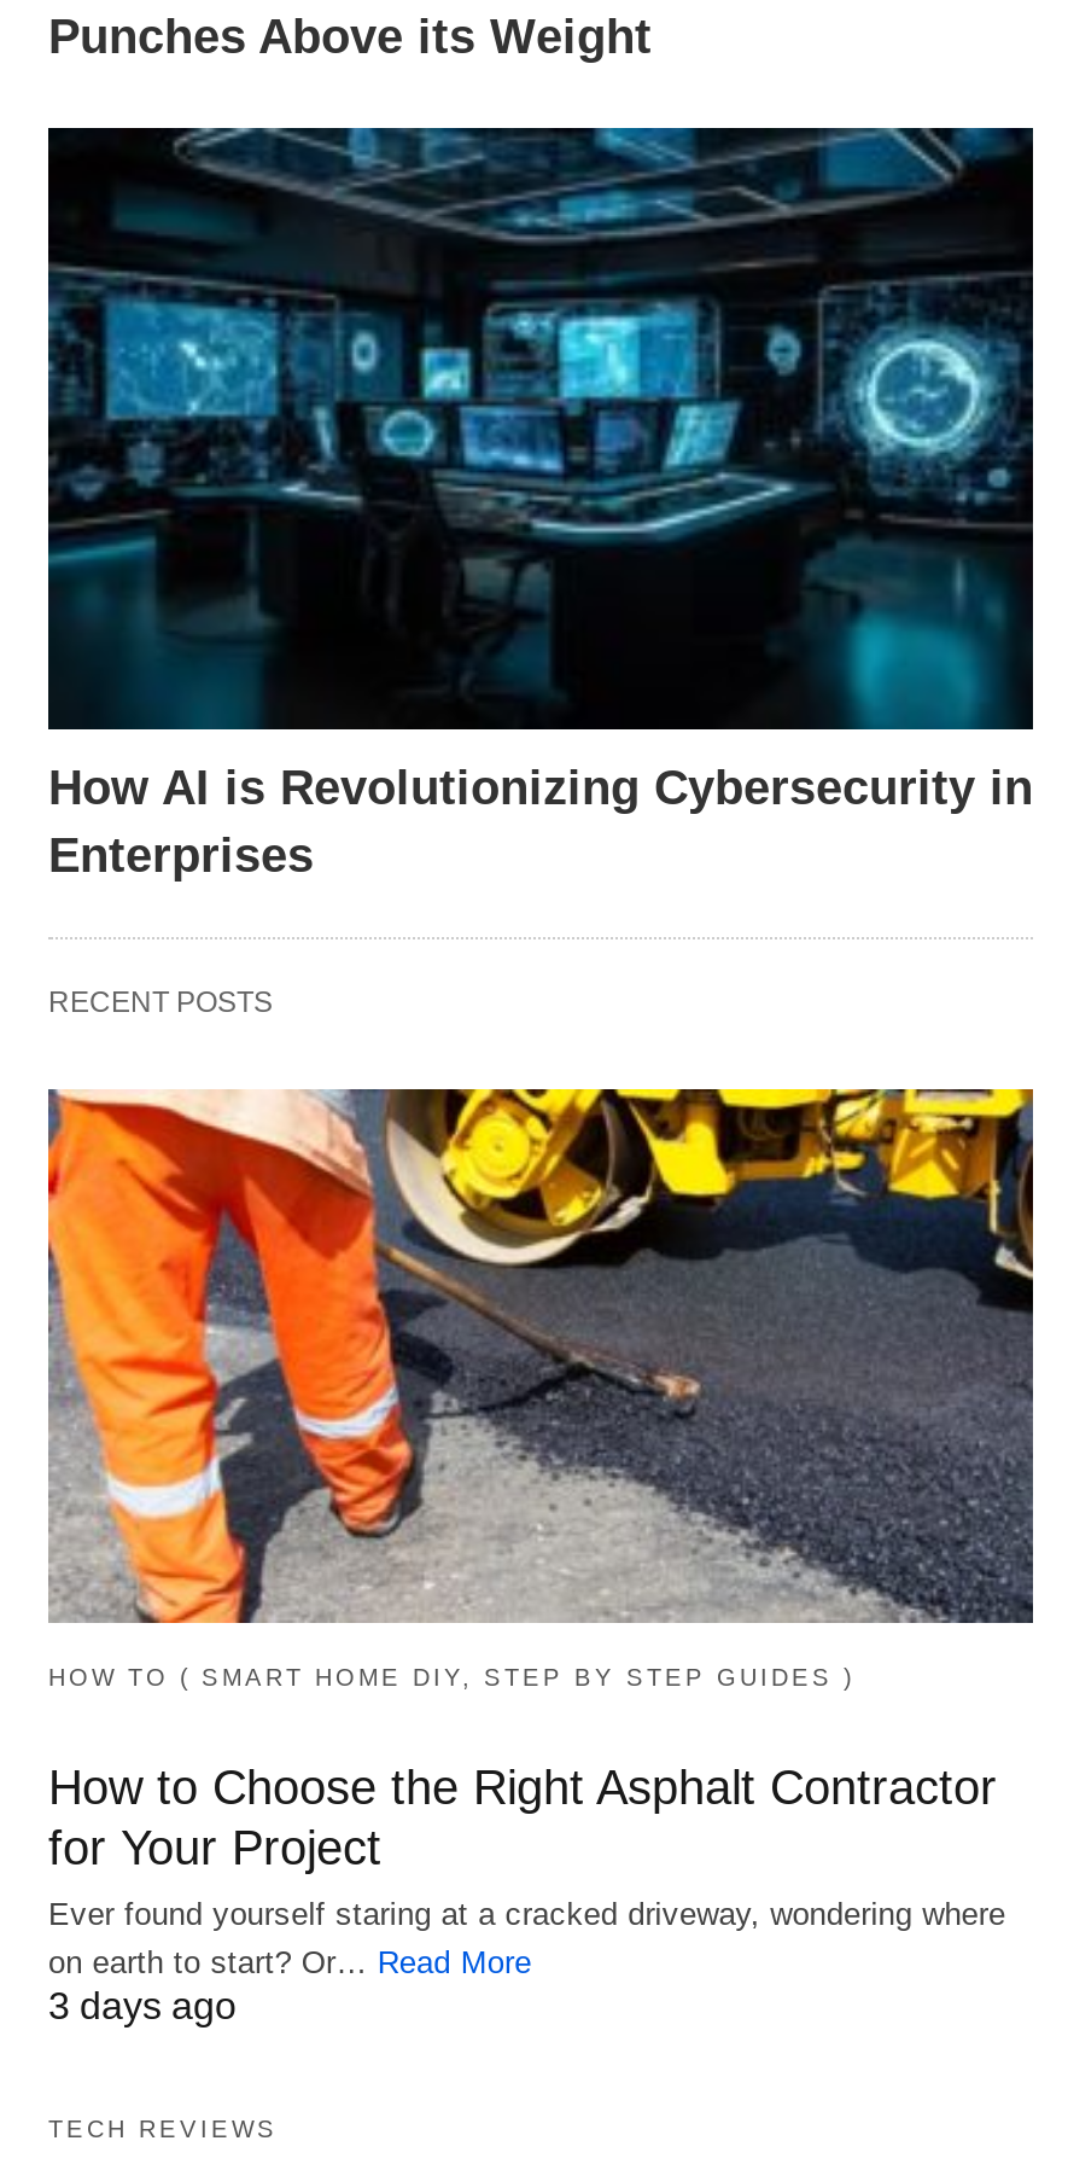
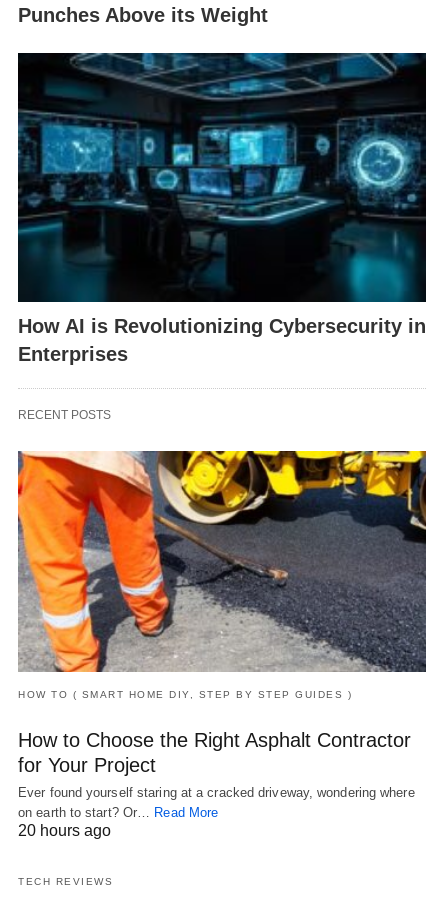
- 3 days ago
+ 20 hours ago
